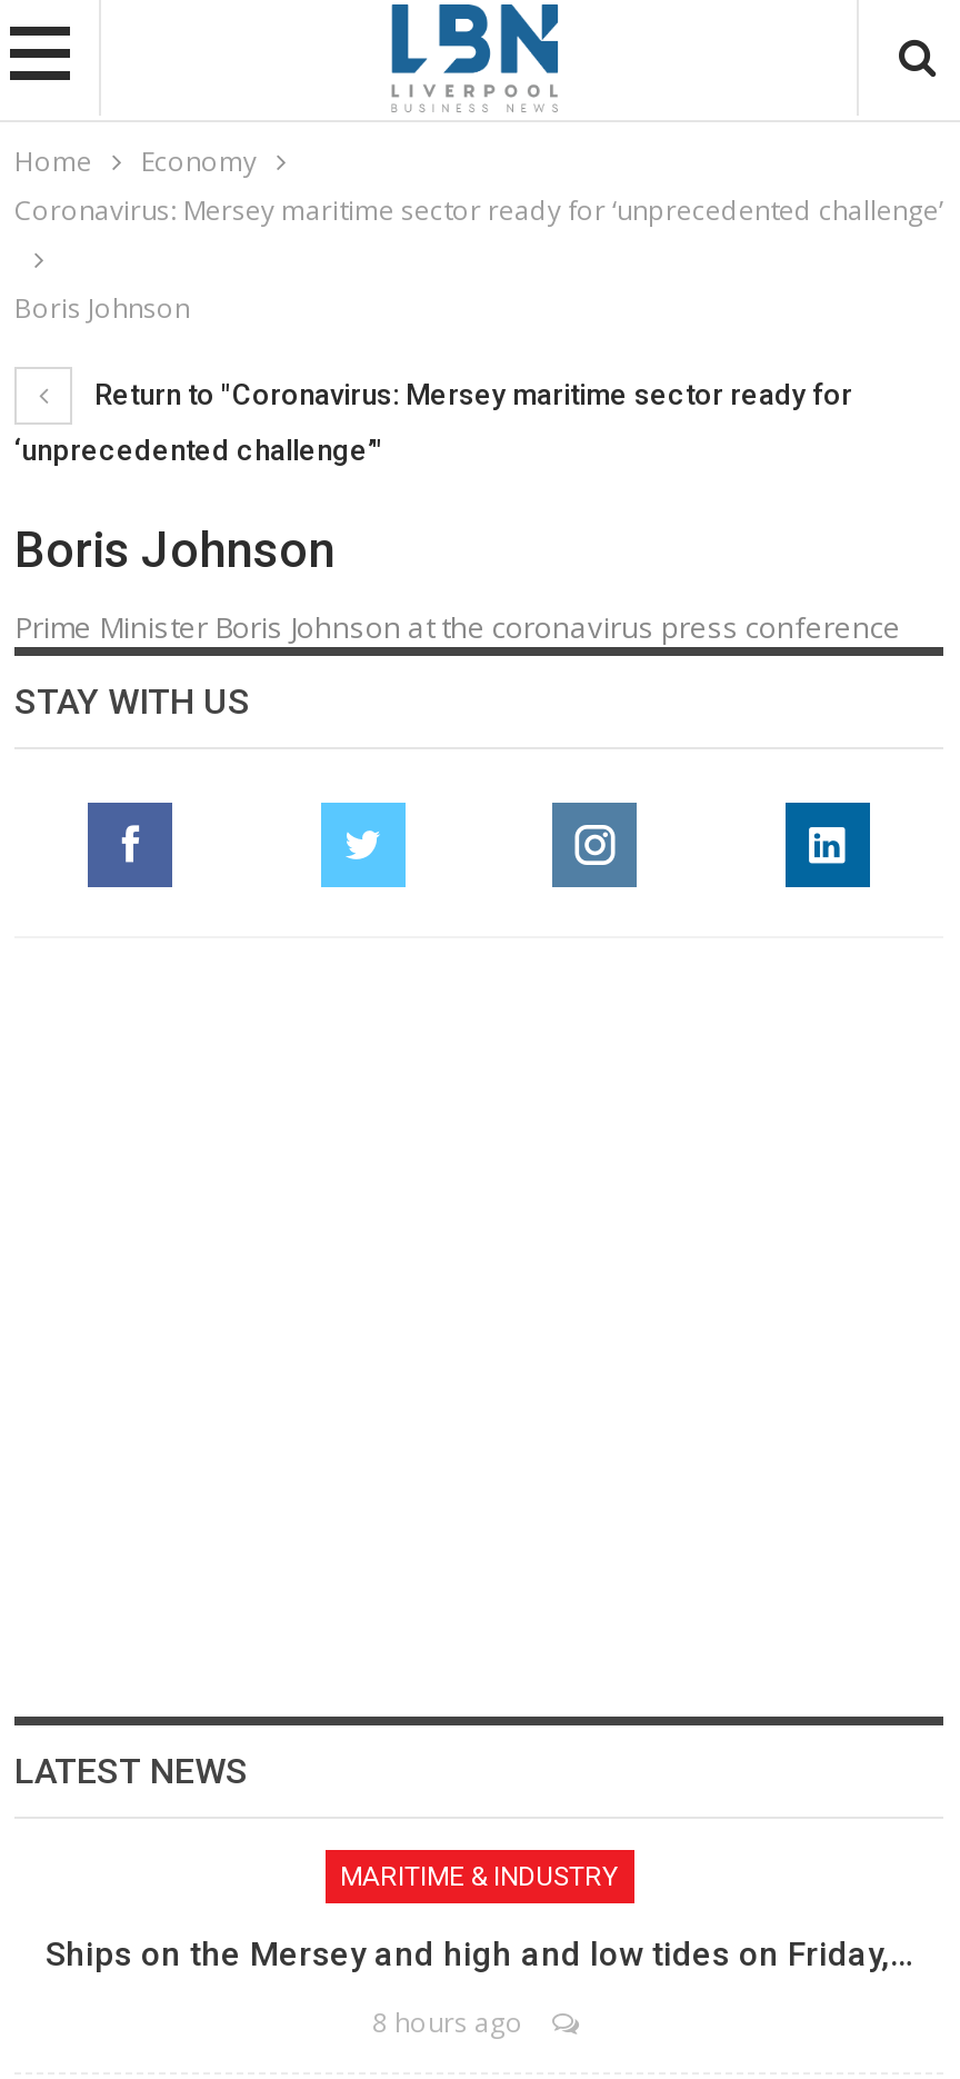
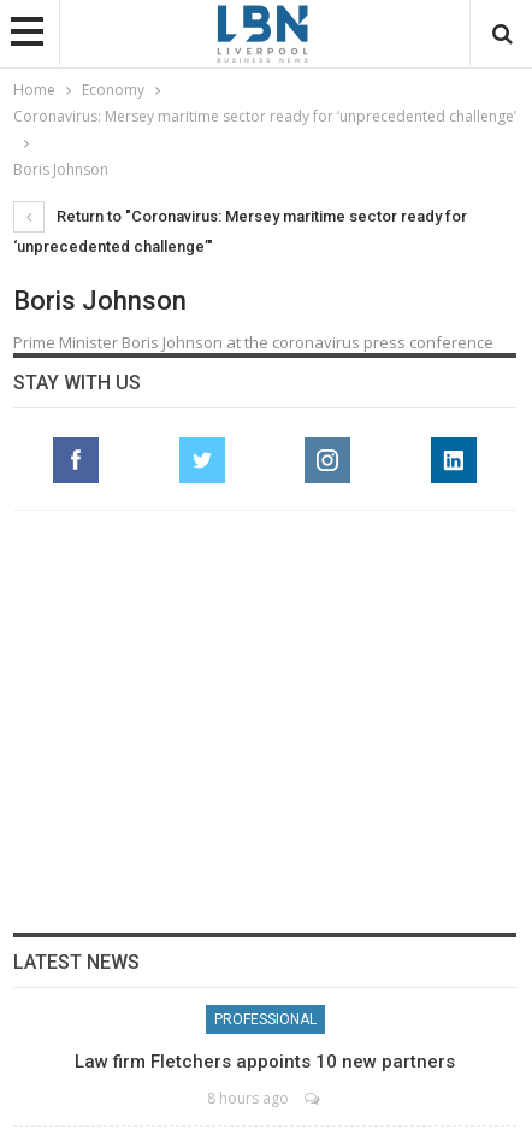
- MARITIME & INDUSTRY
+ PROFESSIONAL

- Ships on the Mersey and high and low tides on Friday,…
+ Law firm Fletchers appoints 10 new partners
